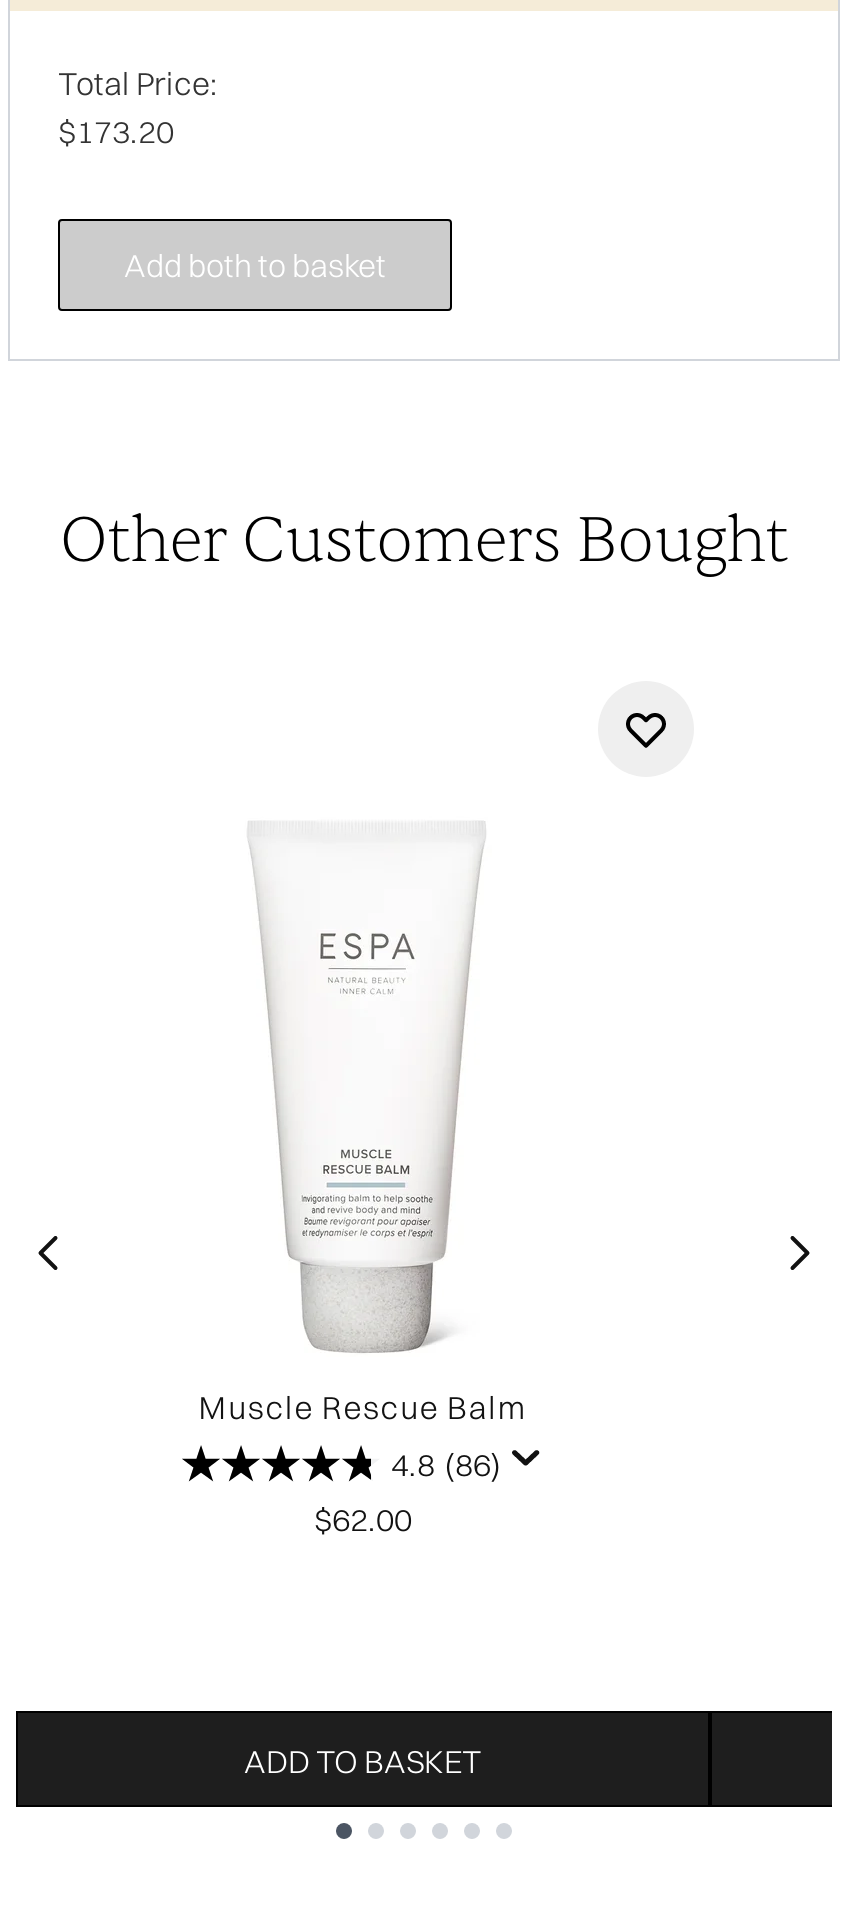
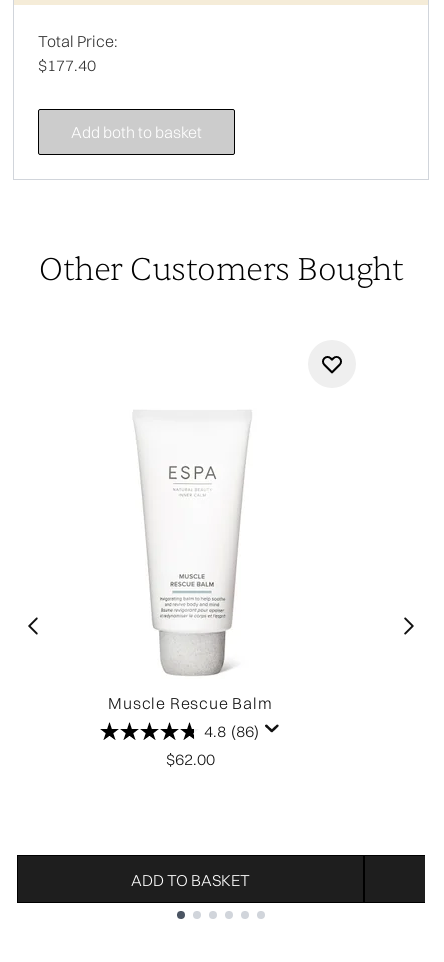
- $173.20
+ $177.40
